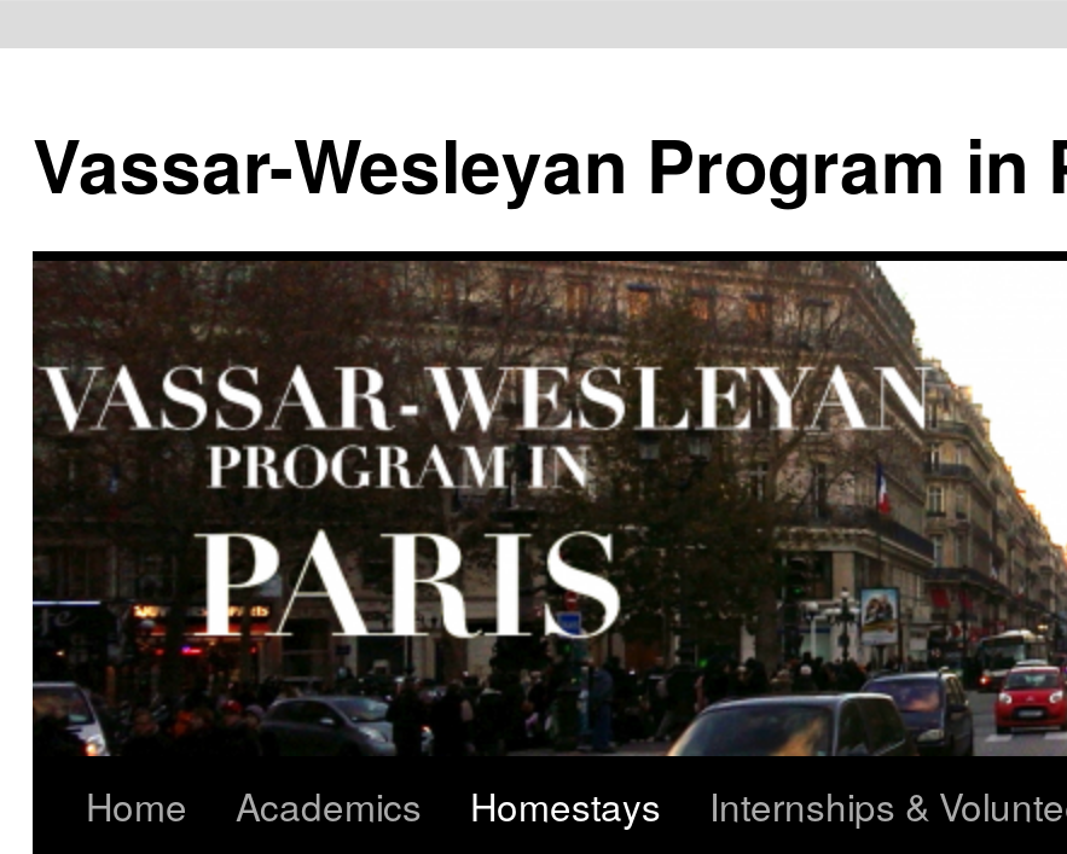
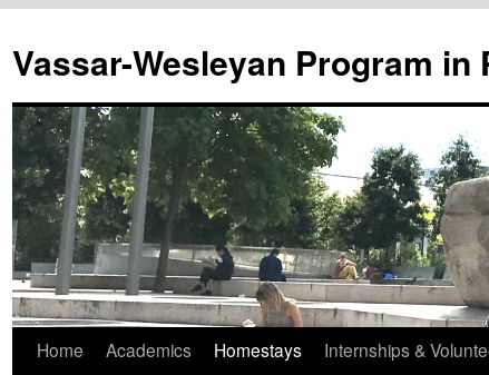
- [image]
+ [image]
